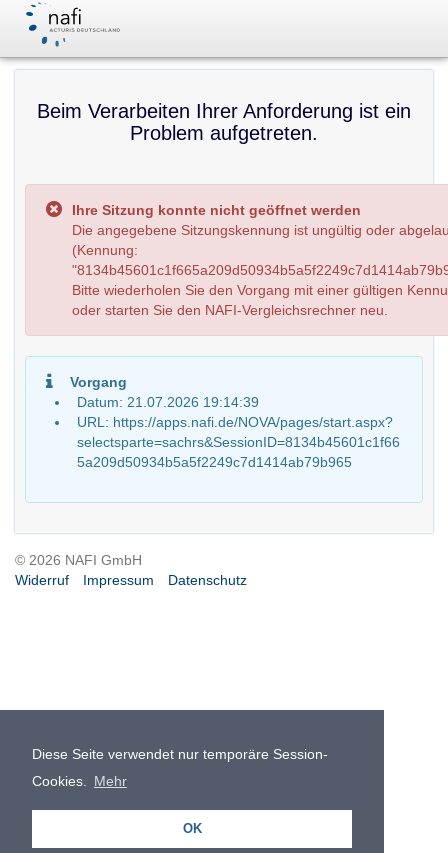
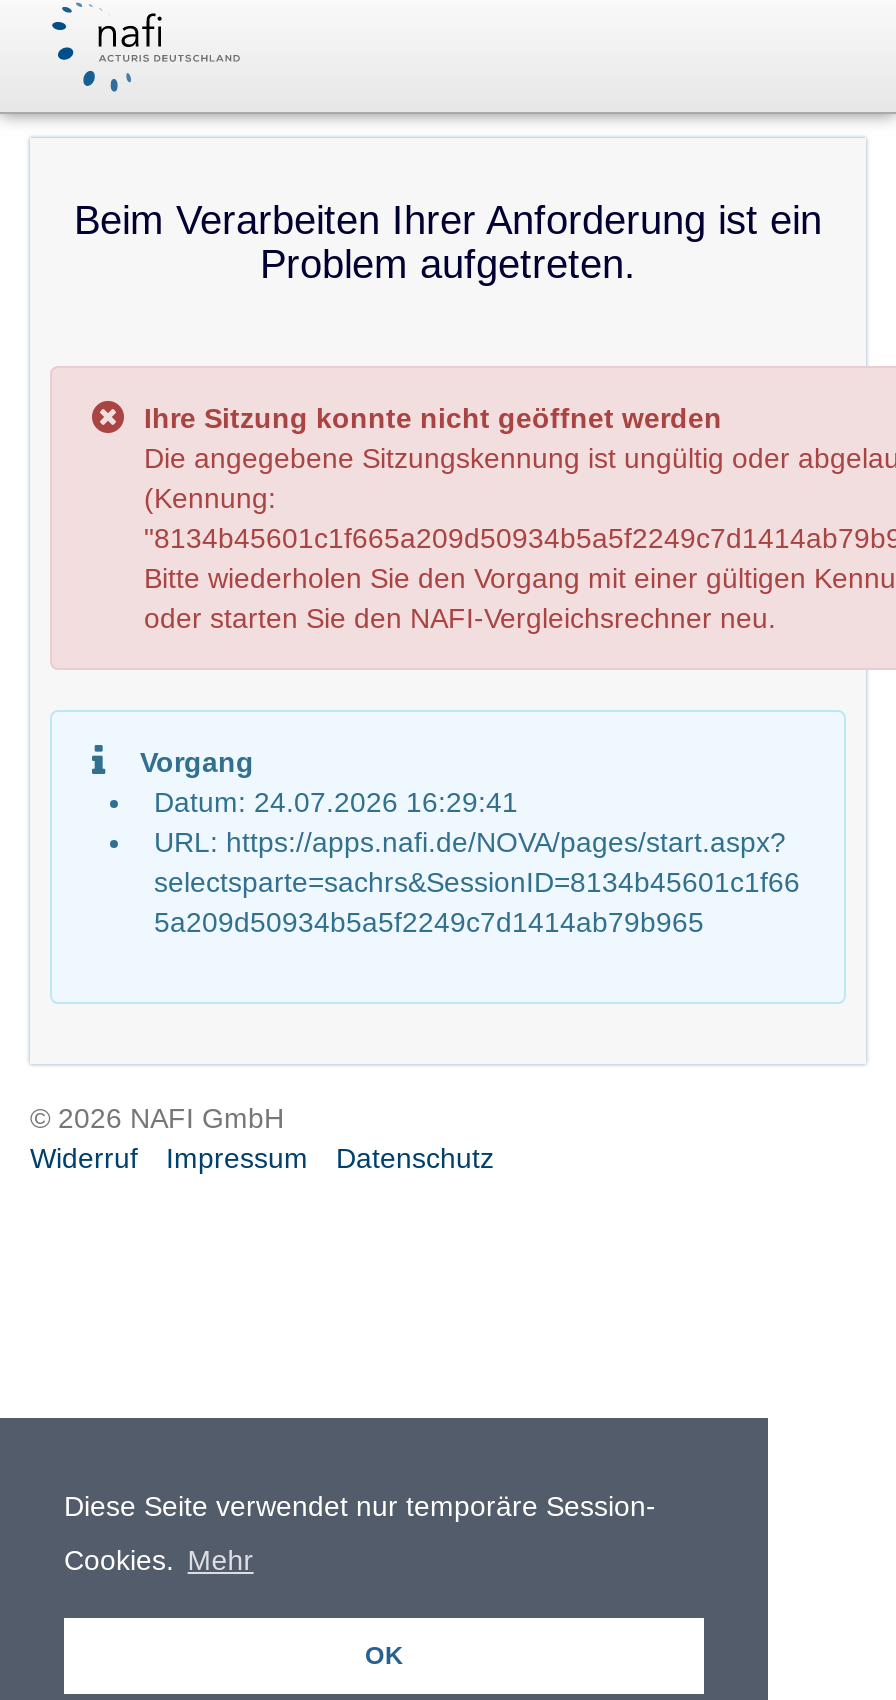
- Datum: 21.07.2026 19:14:39
+ Datum: 24.07.2026 16:29:41
